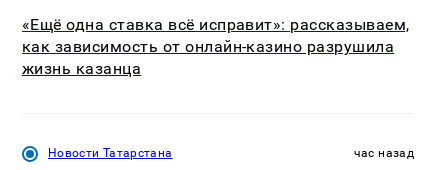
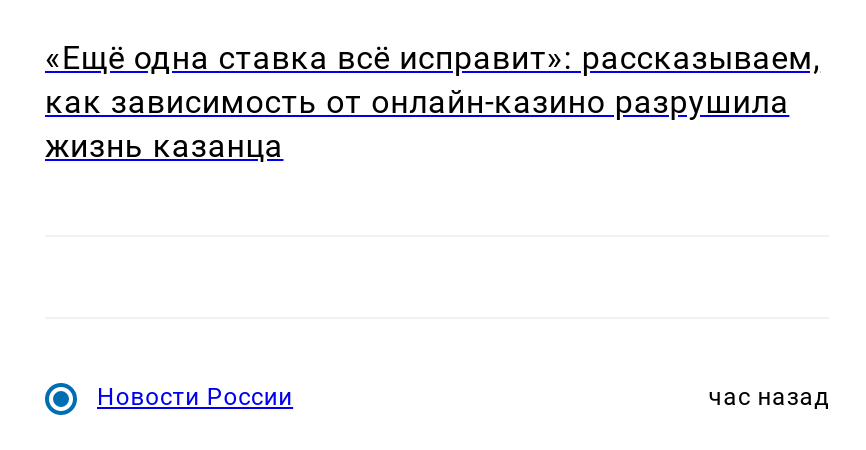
- Новости Татарстана
+ Новости России
